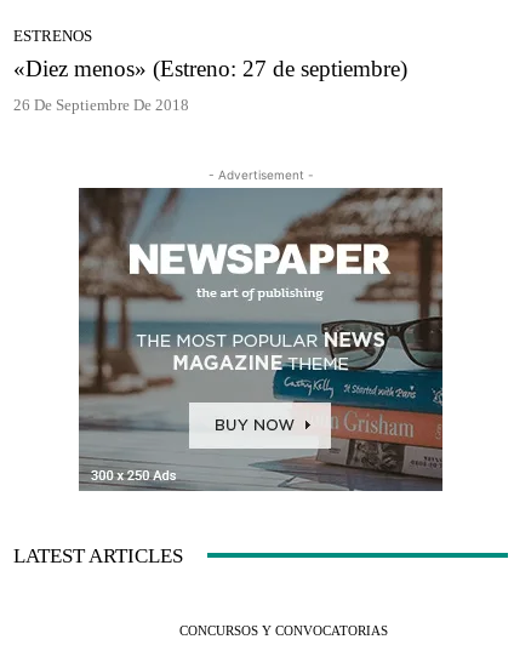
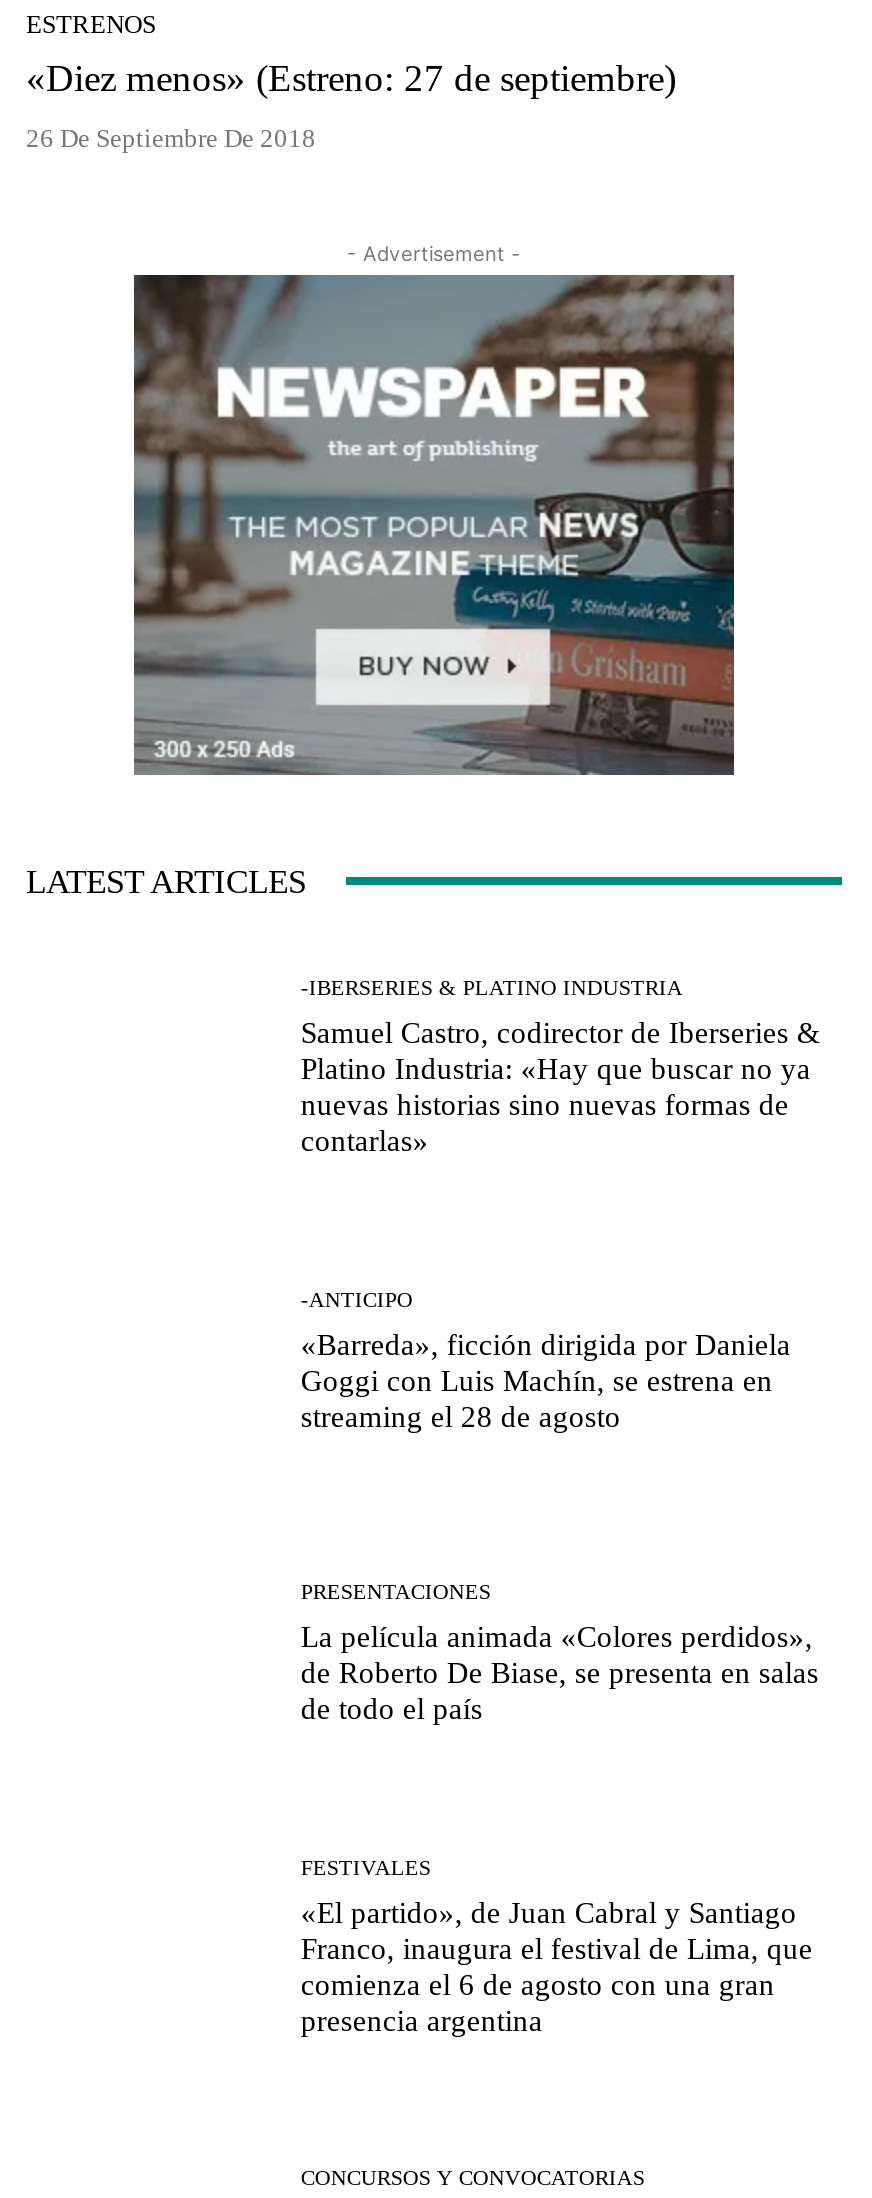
+ -IBERSERIES & PLATINO INDUSTRIA
+ Samuel Castro, codirector de Iberseries &
+ Platino Industria: «Hay que buscar no ya
+ nuevas historias sino nuevas formas de
+ contarlas»

+ -ANTICIPO
+ «Barreda», ficción dirigida por Daniela
+ Goggi con Luis Machín, se estrena en
+ streaming el 28 de agosto

+ PRESENTACIONES
+ La película animada «Colores perdidos»,
+ de Roberto De Biase, se presenta en salas
+ de todo el país

+ FESTIVALES
+ «El partido», de Juan Cabral y Santiago
+ Franco, inaugura el festival de Lima, que
+ comienza el 6 de agosto con una gran
+ presencia argentina
